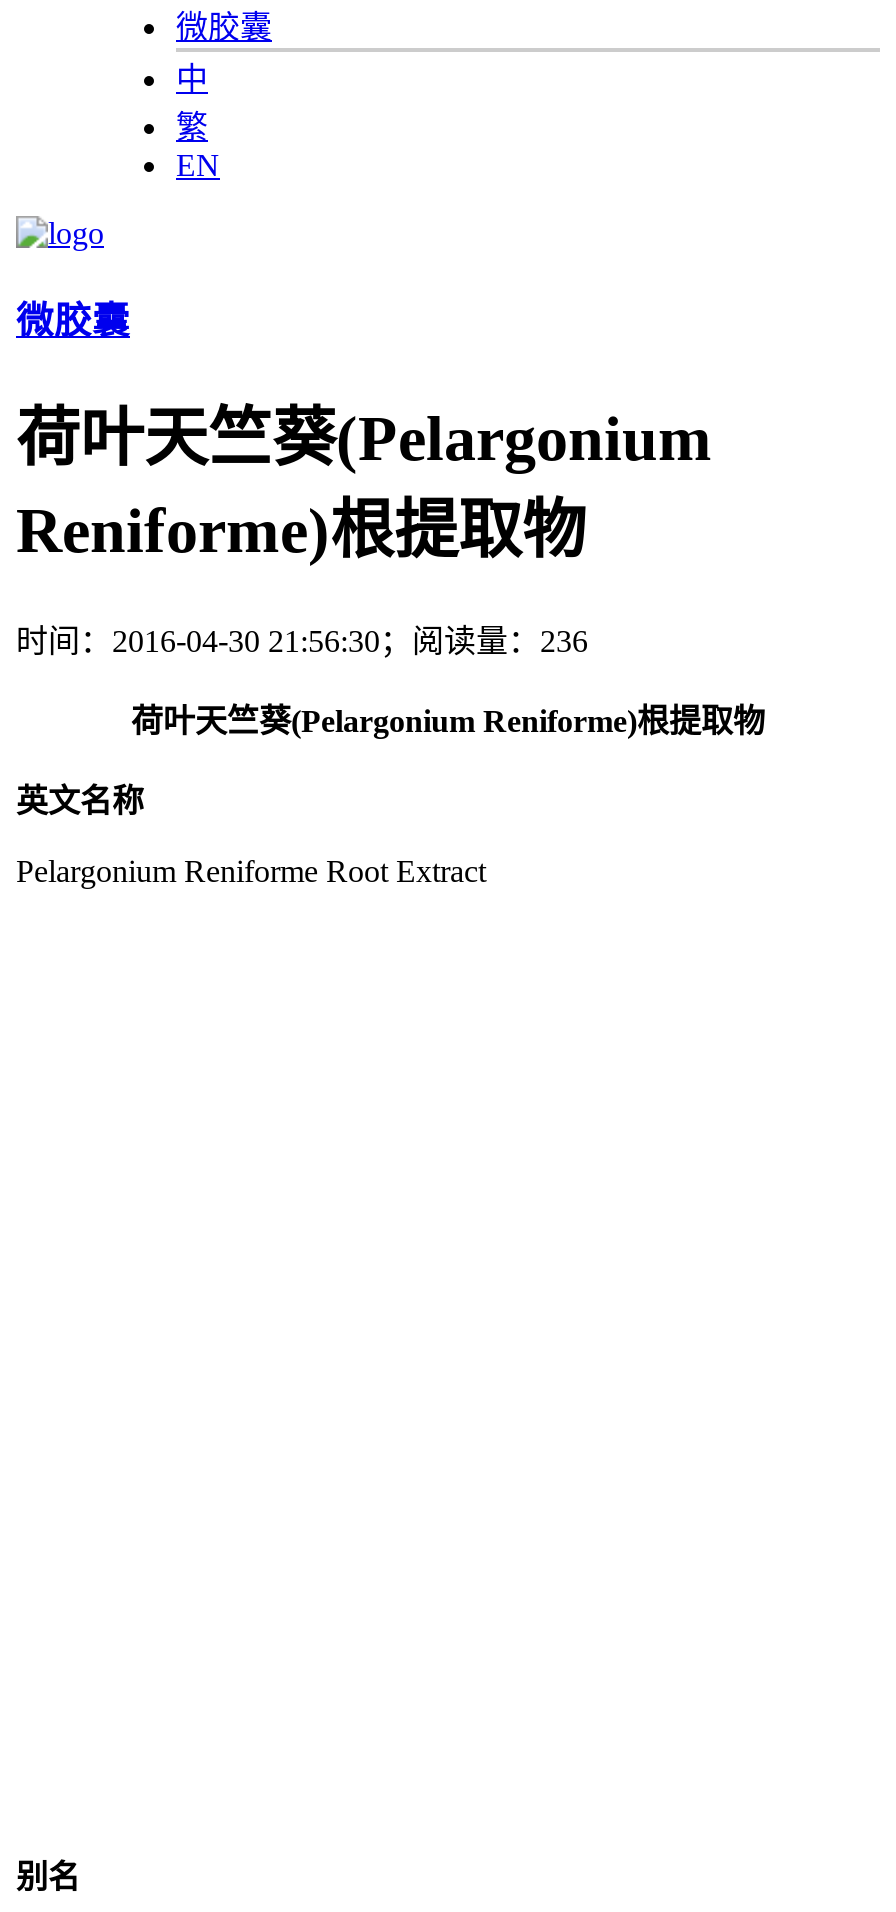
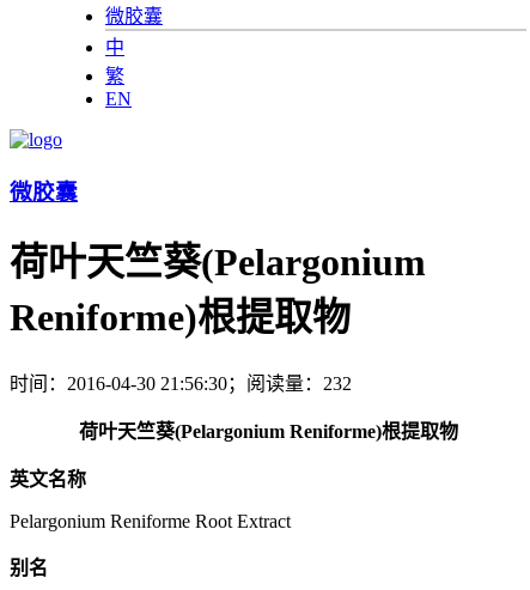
- 时间：2016-04-30 21:56:30；阅读量：236
+ 时间：2016-04-30 21:56:30；阅读量：232
